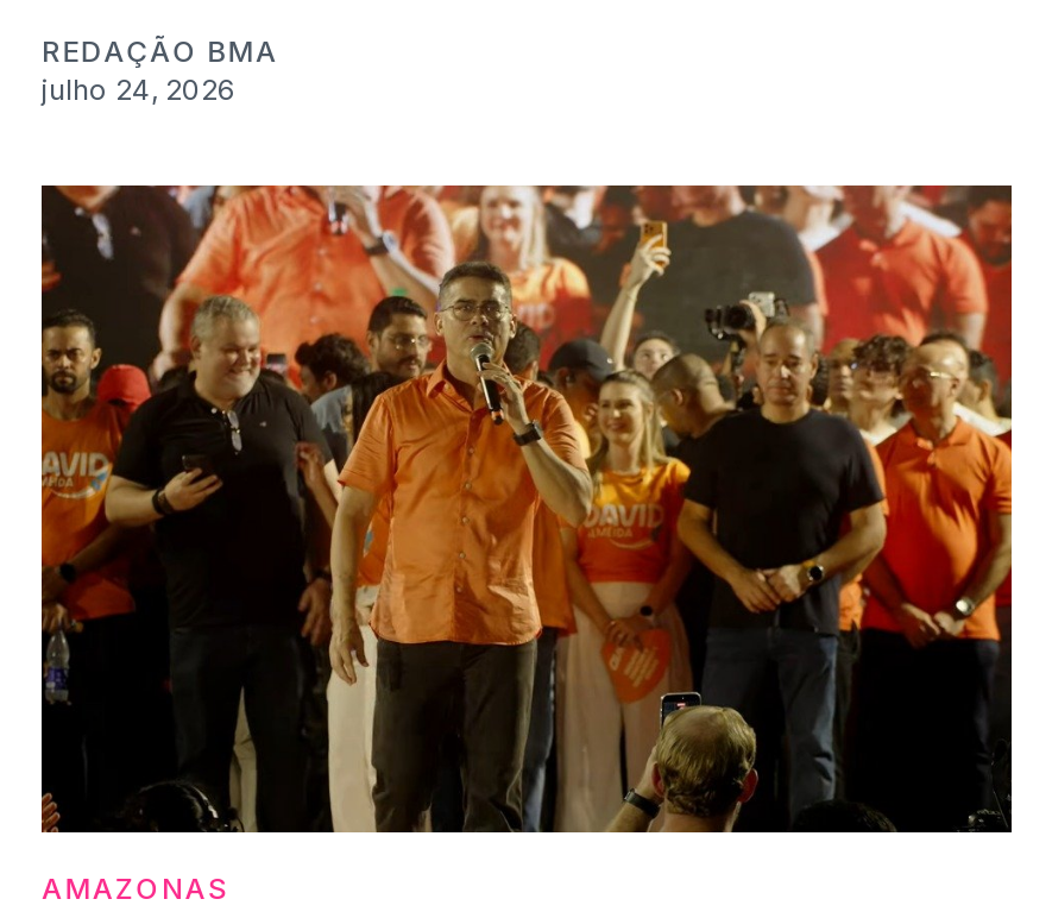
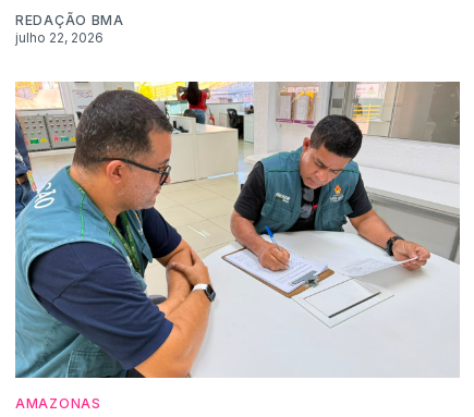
- julho 24, 2026
+ julho 22, 2026

- [image]
+ [image]
